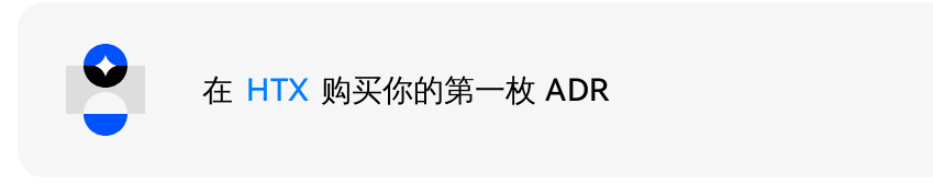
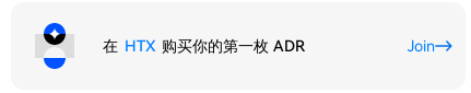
+ Join
